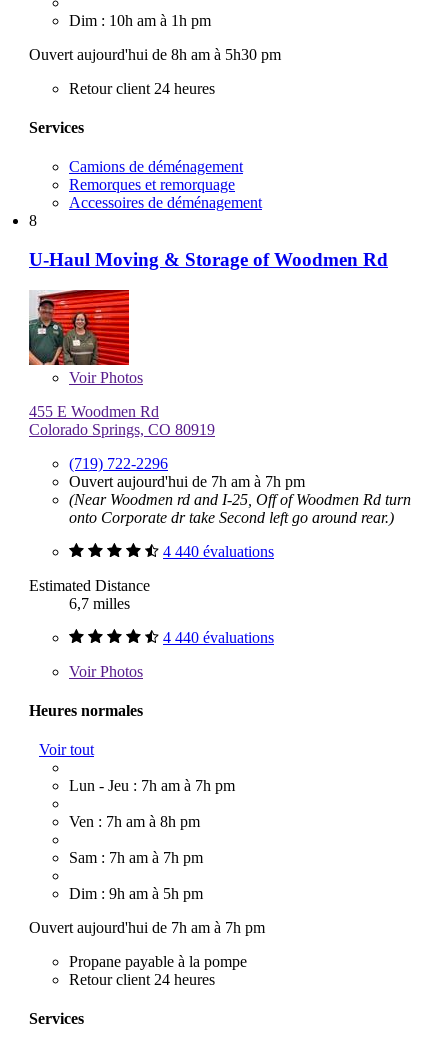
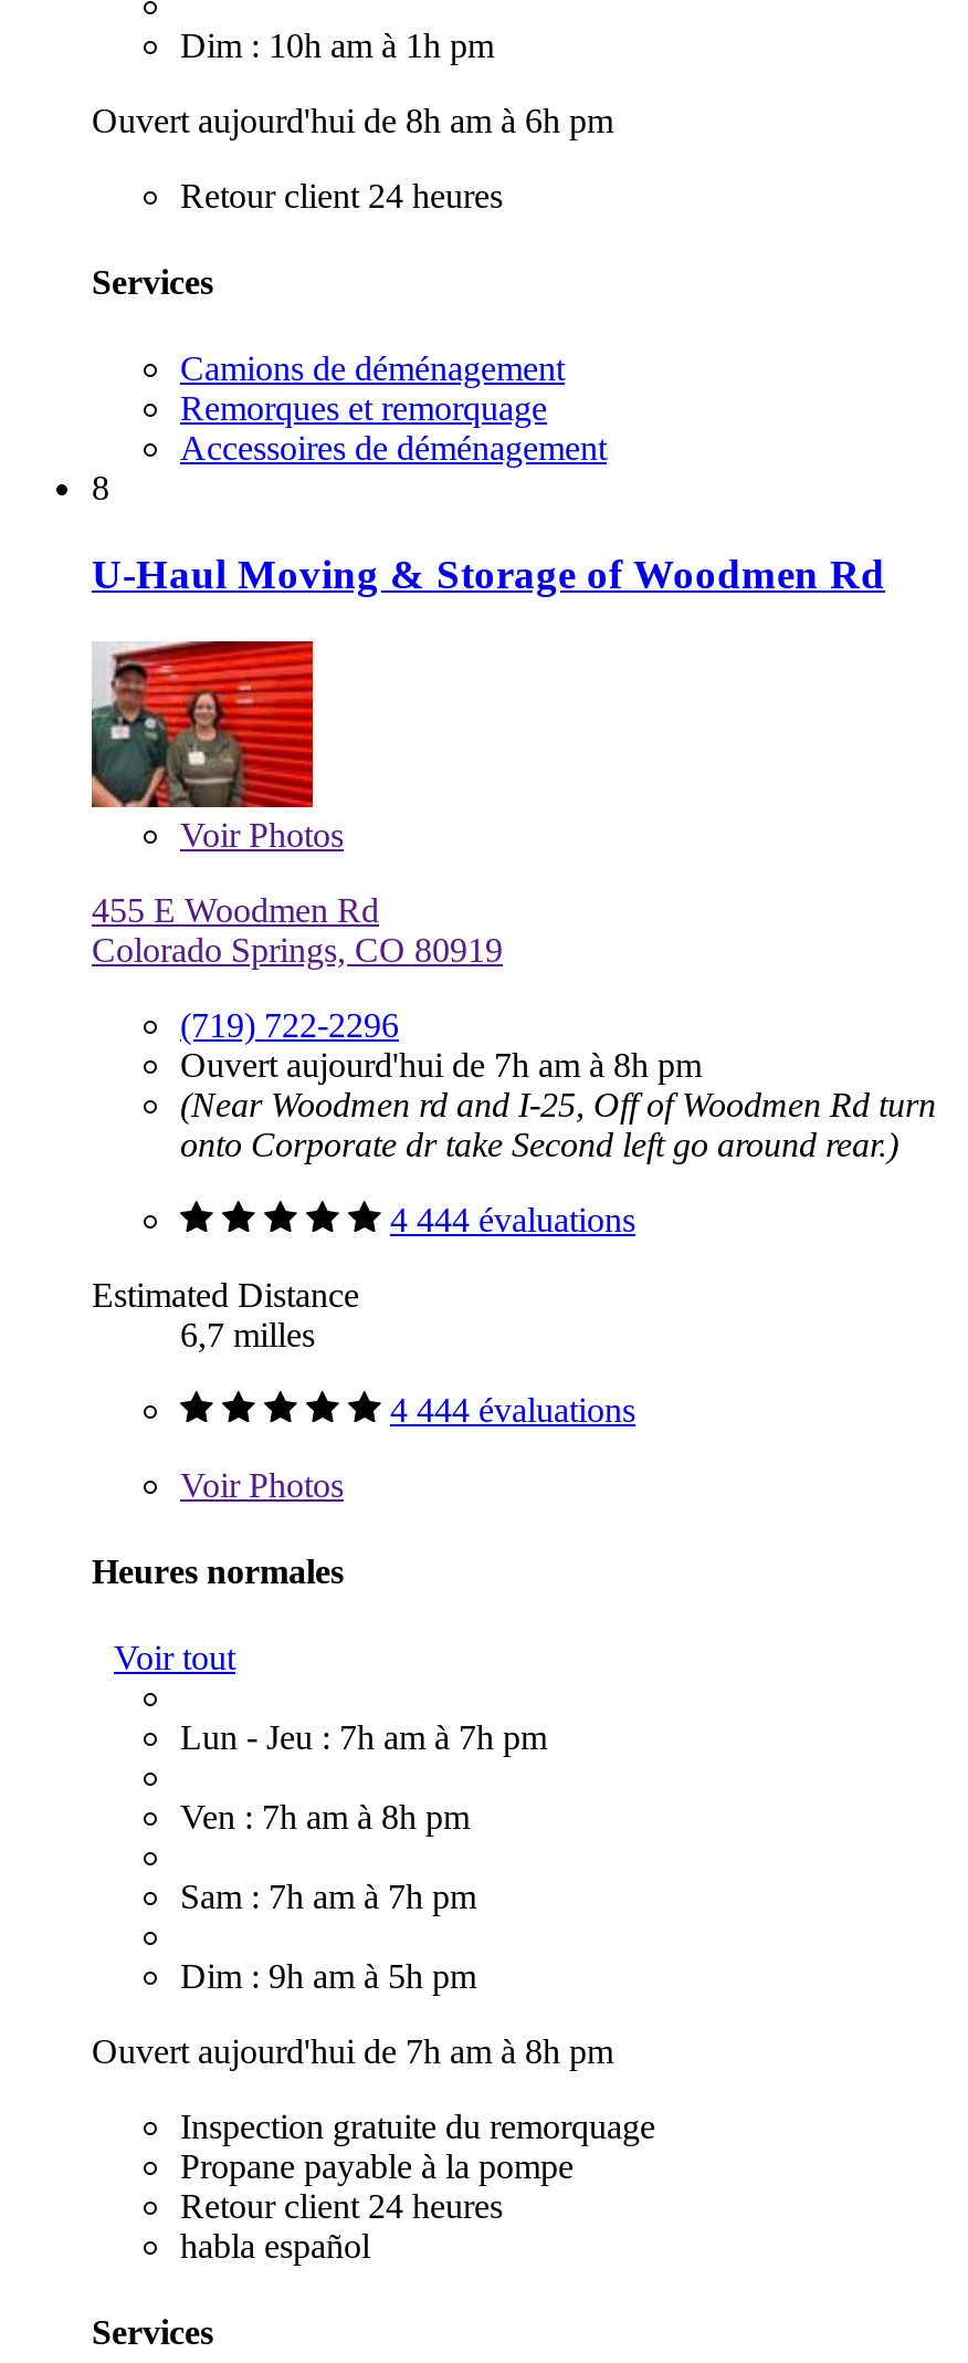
- Ouvert aujourd'hui de 8h am à 5h30 pm
+ Ouvert aujourd'hui de 8h am à 6h pm

- Ouvert aujourd'hui de 7h am à 7h pm
+ Ouvert aujourd'hui de 7h am à 8h pm

- 4 440 évaluations
+ 4 444 évaluations

- 4 440 évaluations
+ 4 444 évaluations

- Ouvert aujourd'hui de 7h am à 7h pm
+ Ouvert aujourd'hui de 7h am à 8h pm
+ Inspection gratuite du remorquage

+ habla español
